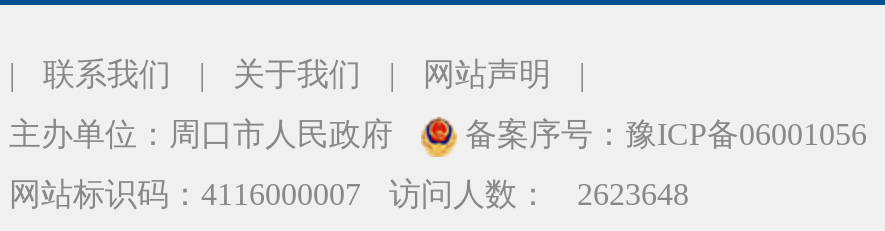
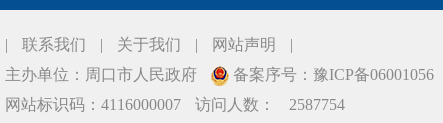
- 网站标识码：4116000007 访问人数： 2623648
+ 网站标识码：4116000007 访问人数： 2587754
